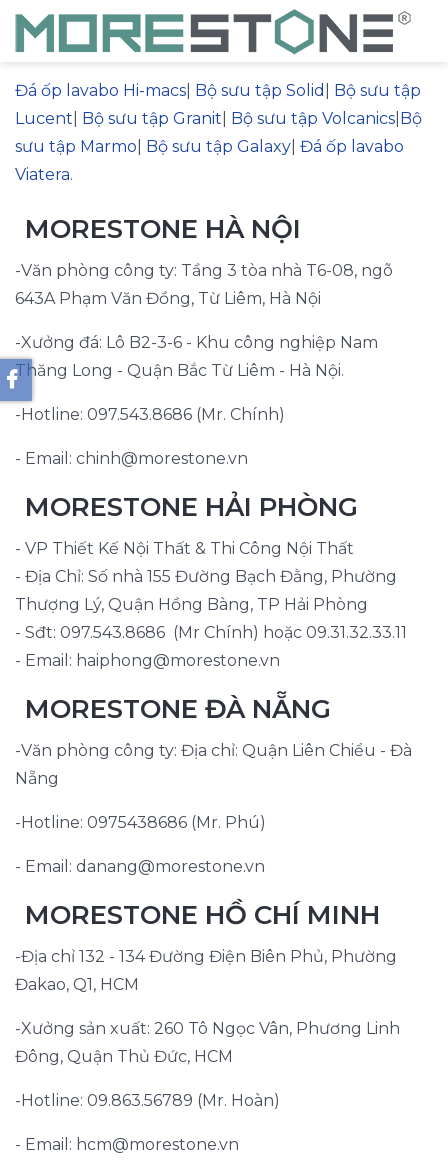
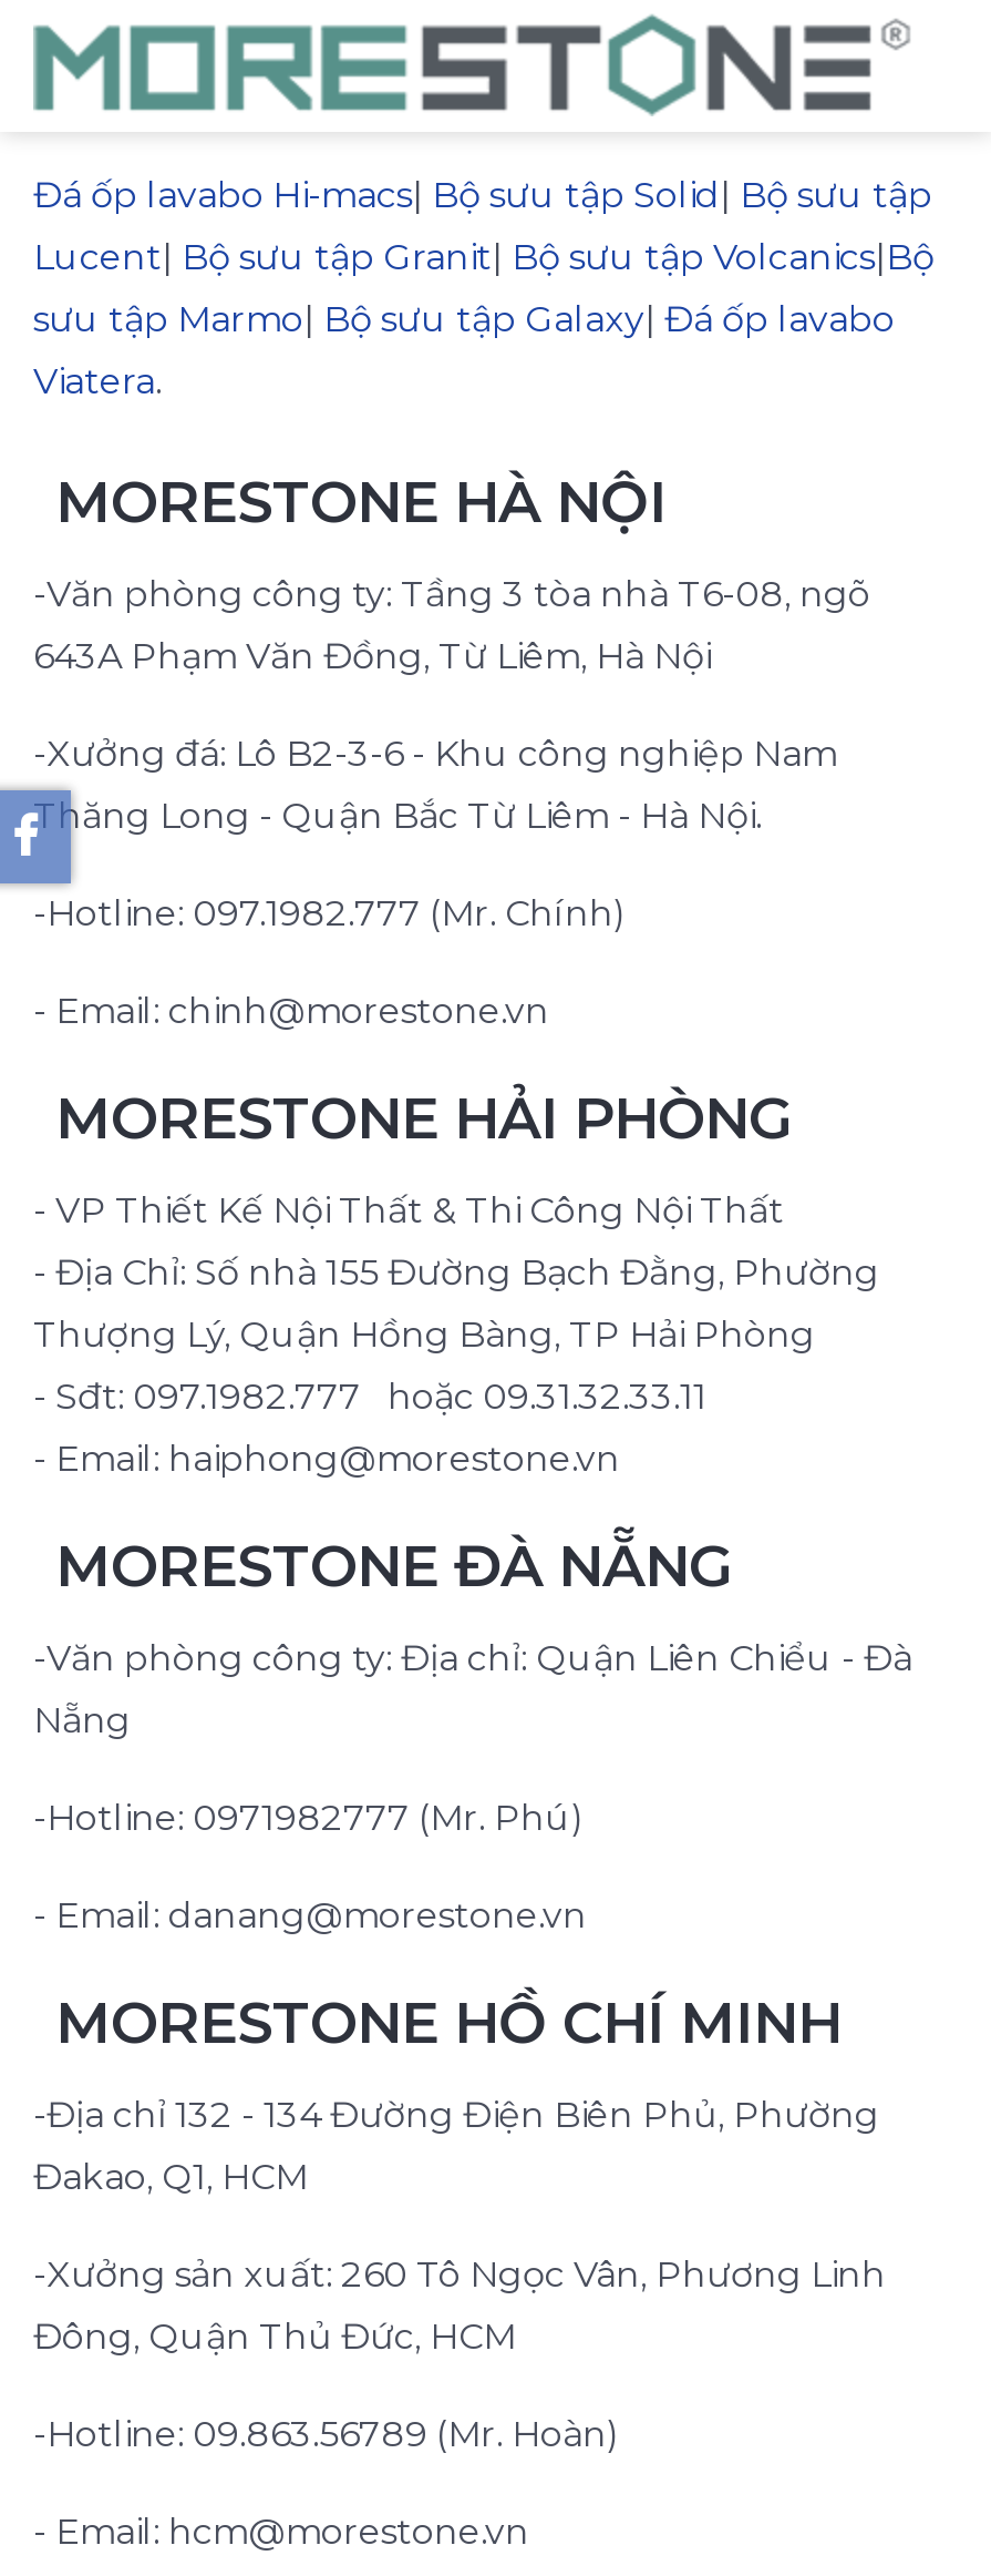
- -Hotline: 097.543.8686 (Mr. Chính)
+ -Hotline: 097.1982.777 (Mr. Chính)

- - Sđt: 097.543.8686 (Mr Chính) hoặc 09.31.32.33.11
+ - Sđt: 097.1982.777 hoặc 09.31.32.33.11

- -Hotline: 0975438686 (Mr. Phú)
+ -Hotline: 0971982777 (Mr. Phú)
